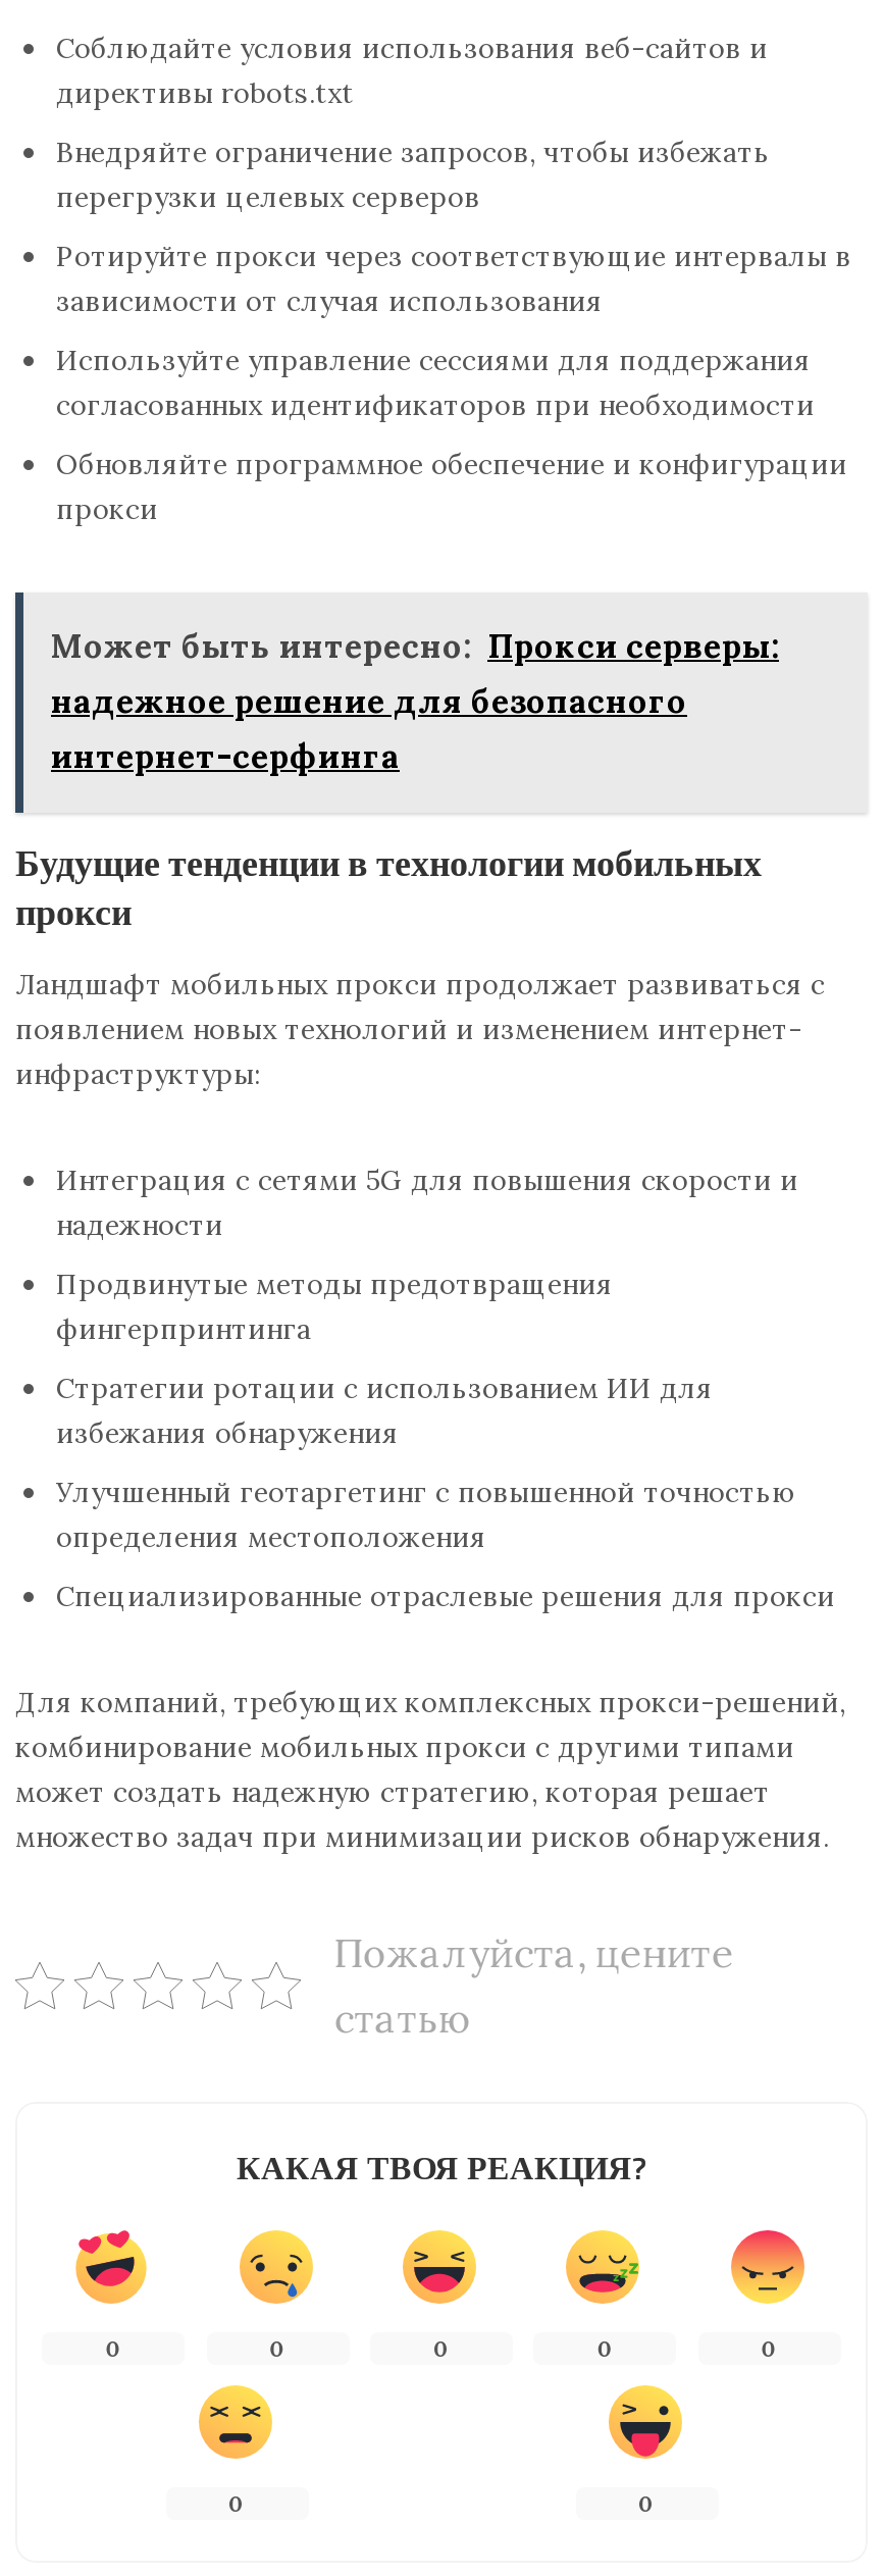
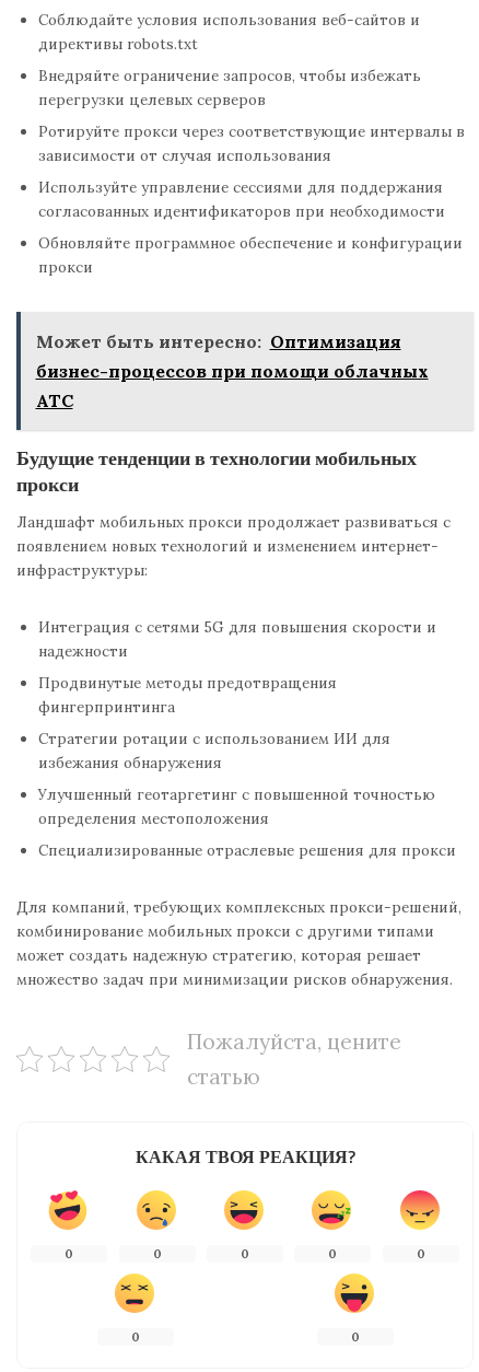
- Может быть интересно: Прокси серверы:
- надежное решение для безопасного
- интернет-серфинга
+ Может быть интересно: Оптимизация
+ бизнес-процессов при помощи облачных
+ АТС
